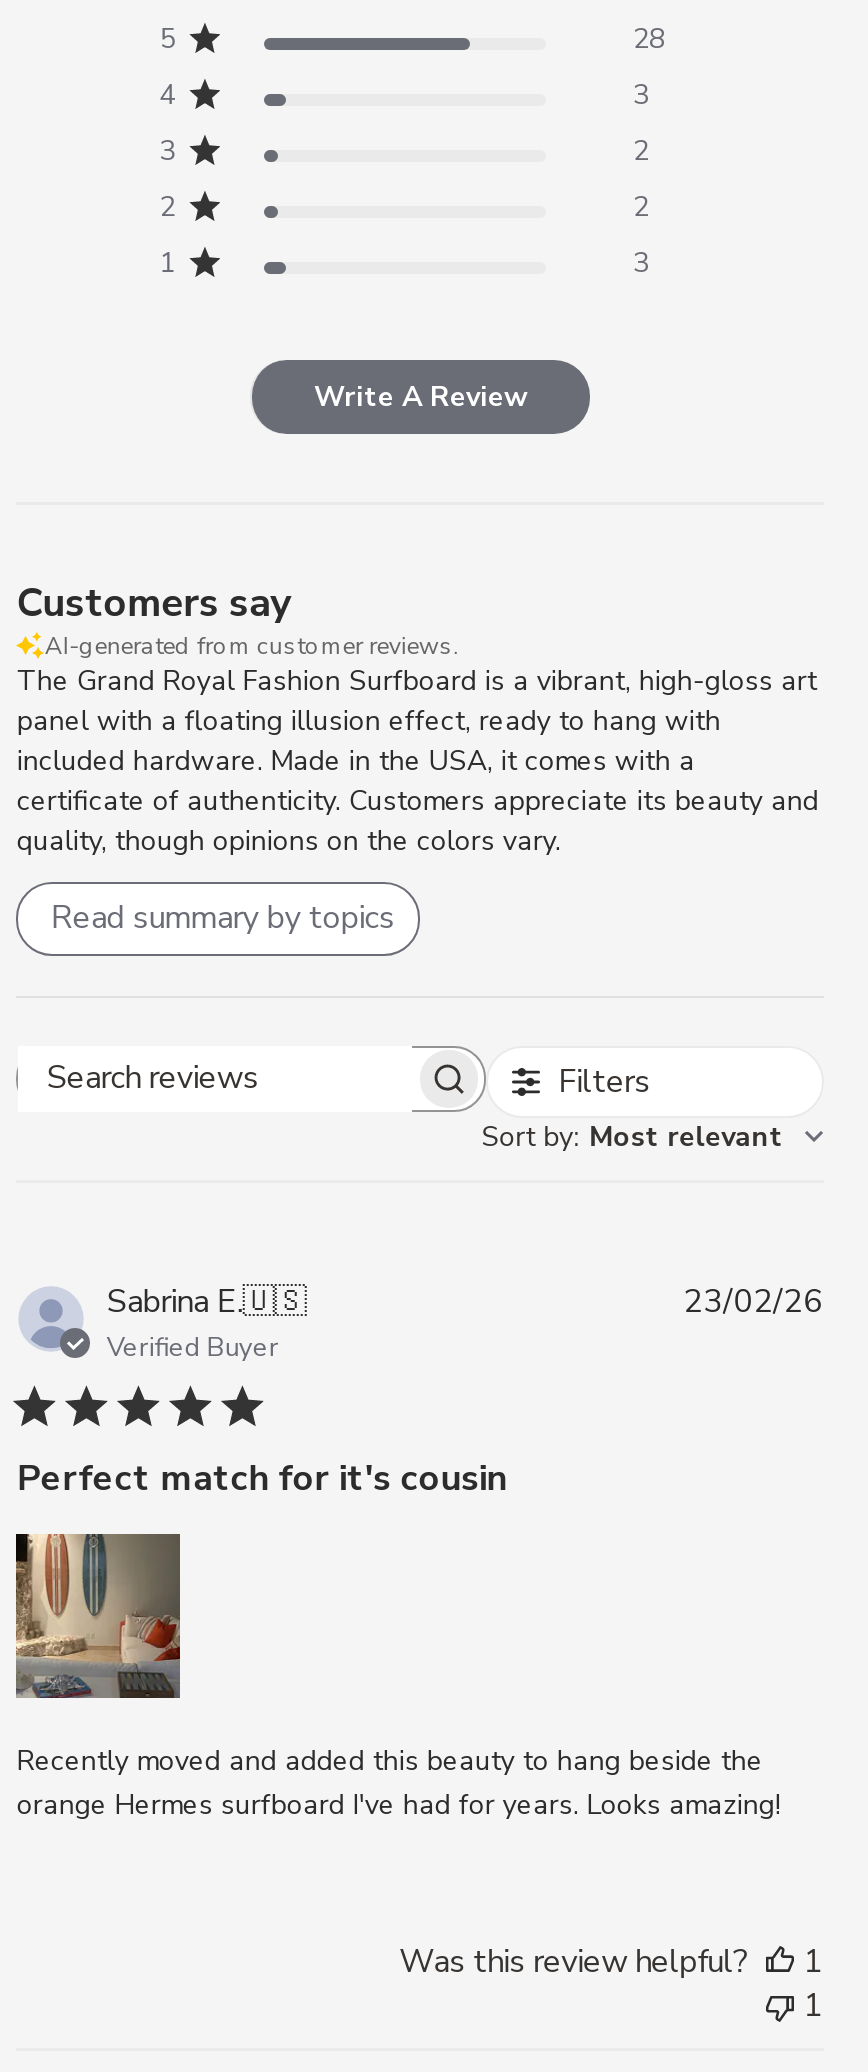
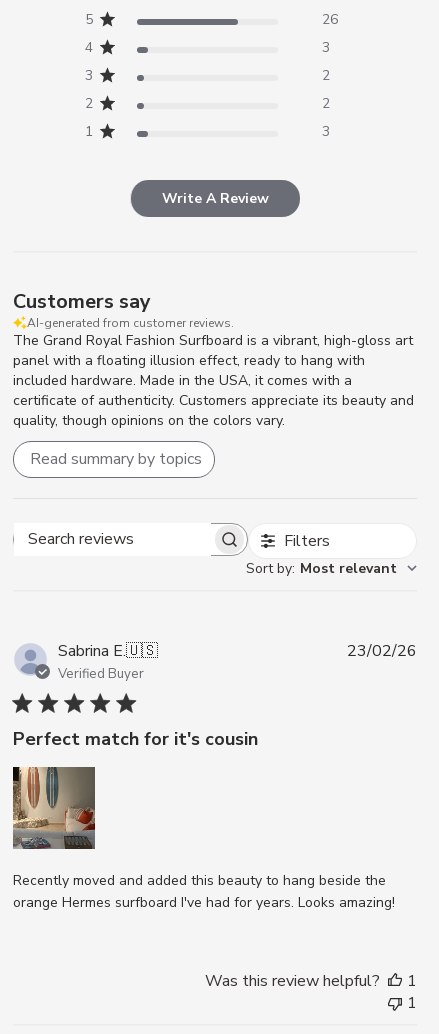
- 28
+ 26
